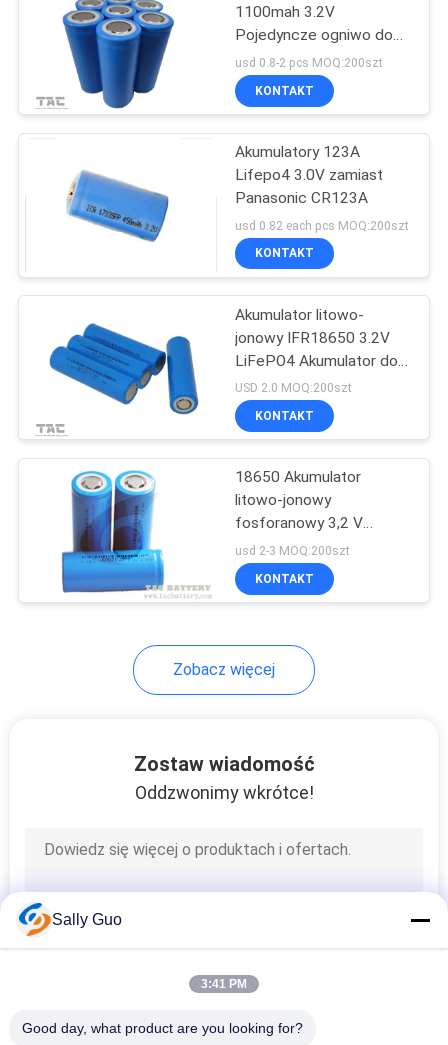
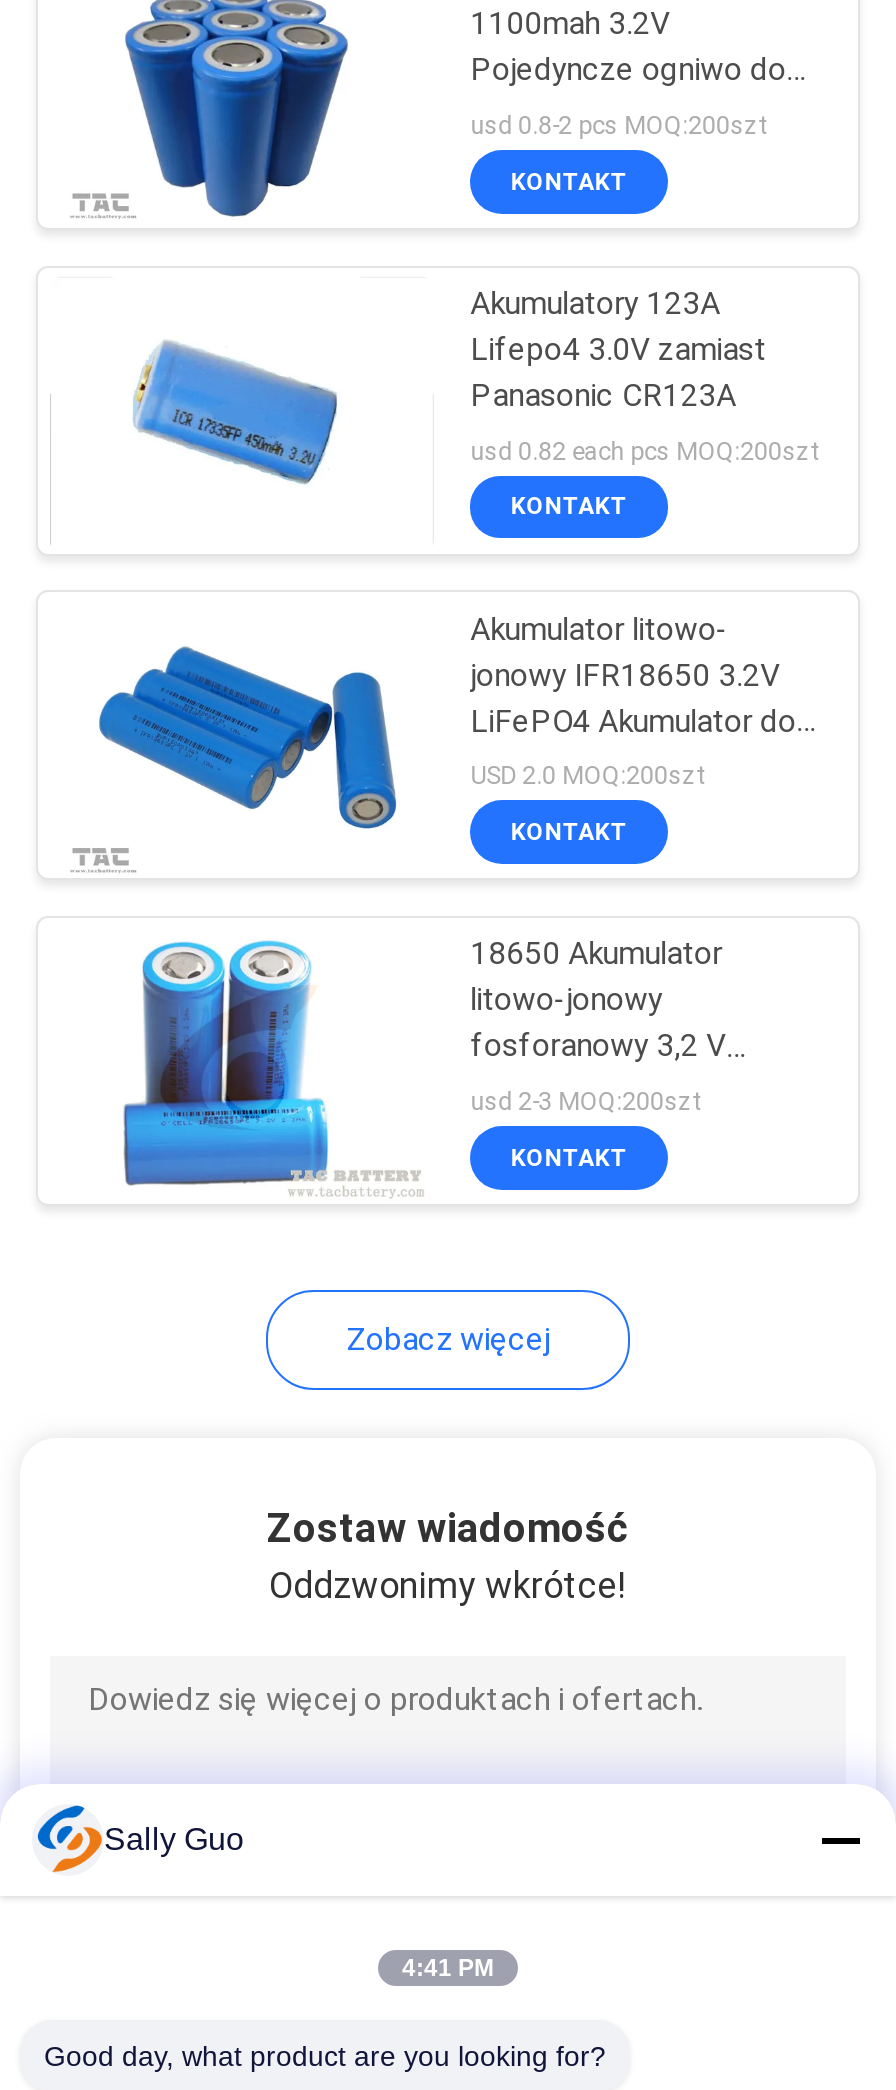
- 3:41 PM
+ 4:41 PM
